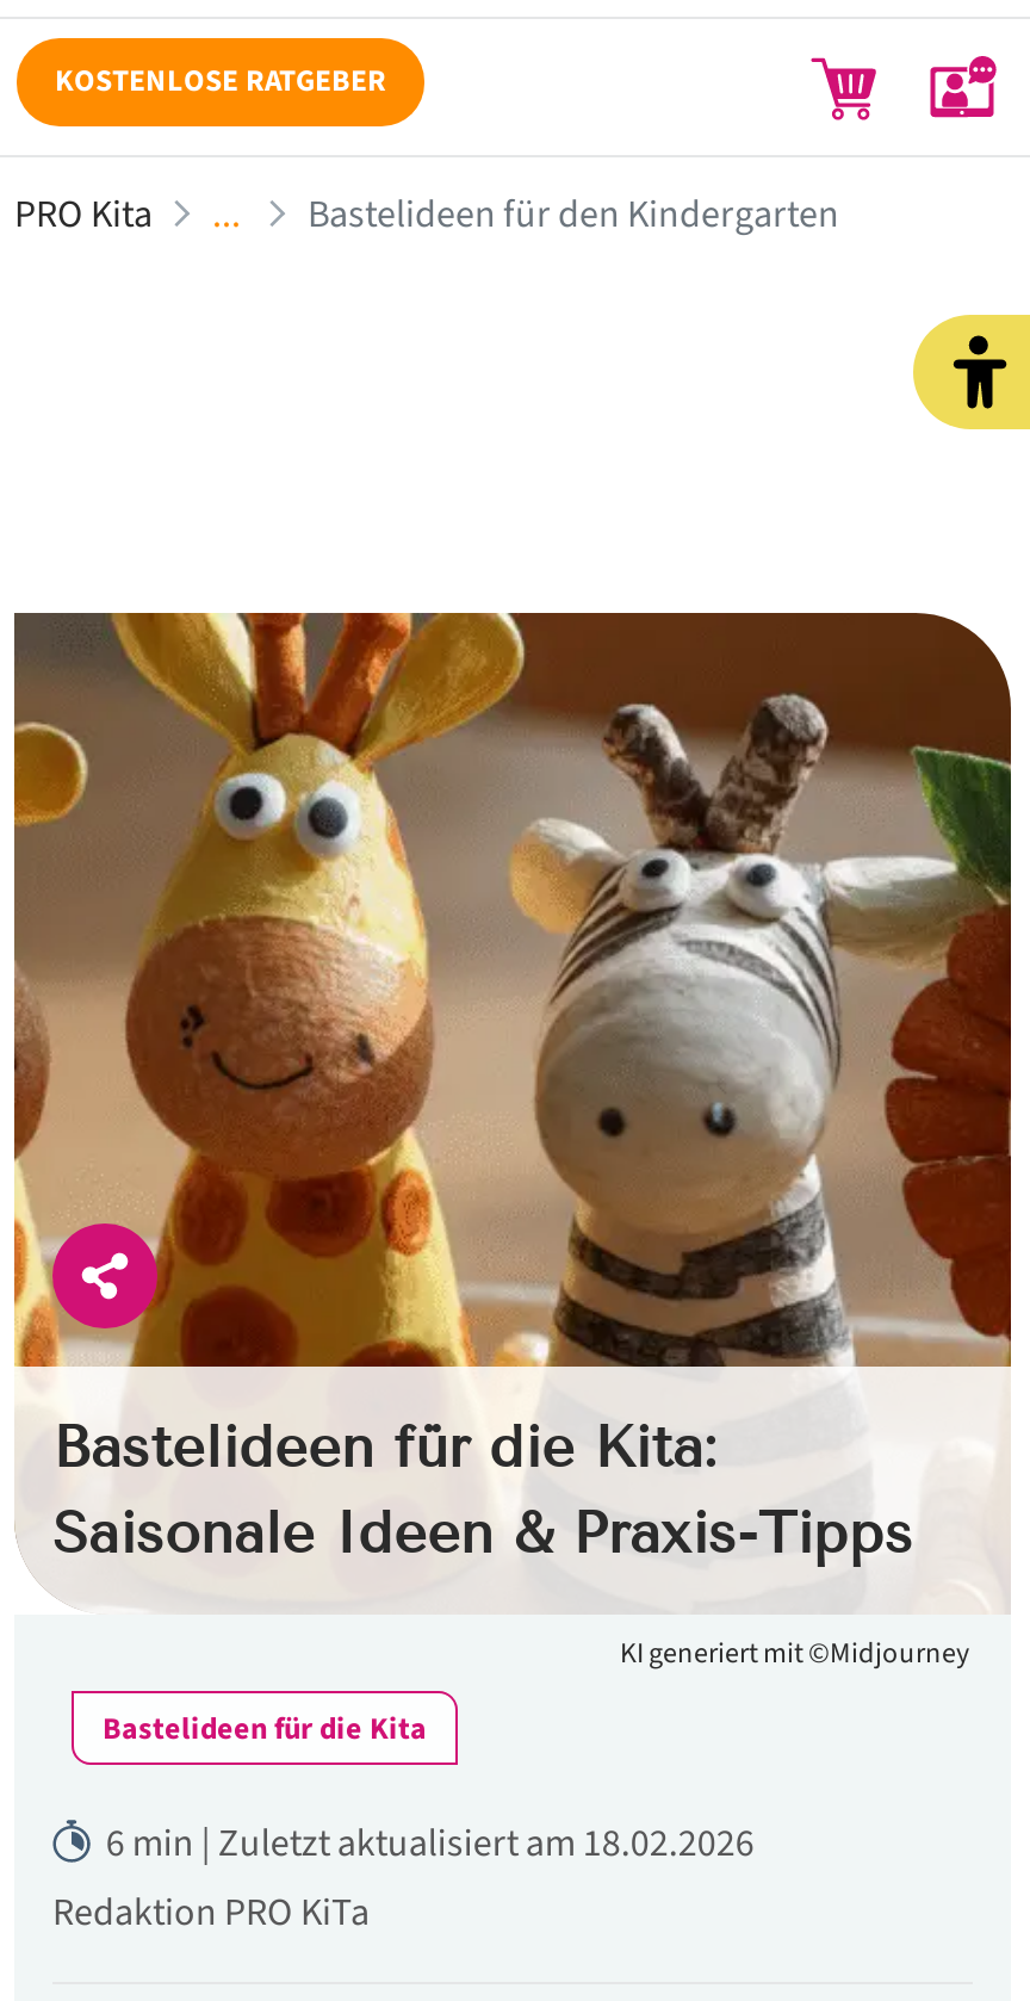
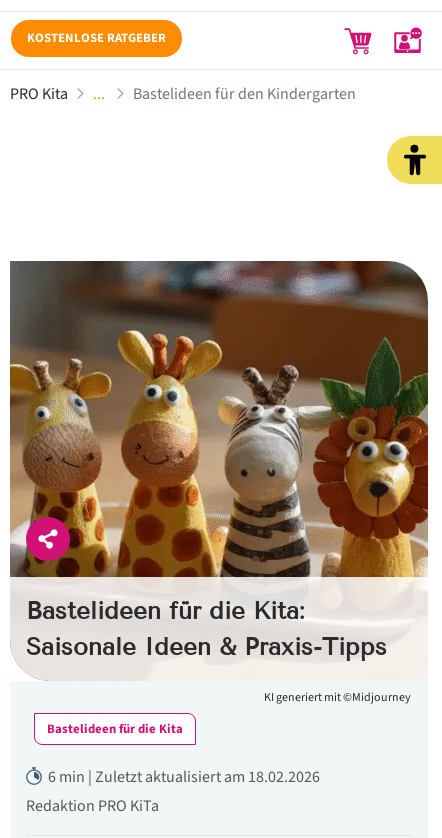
- [image]
+ [image]
